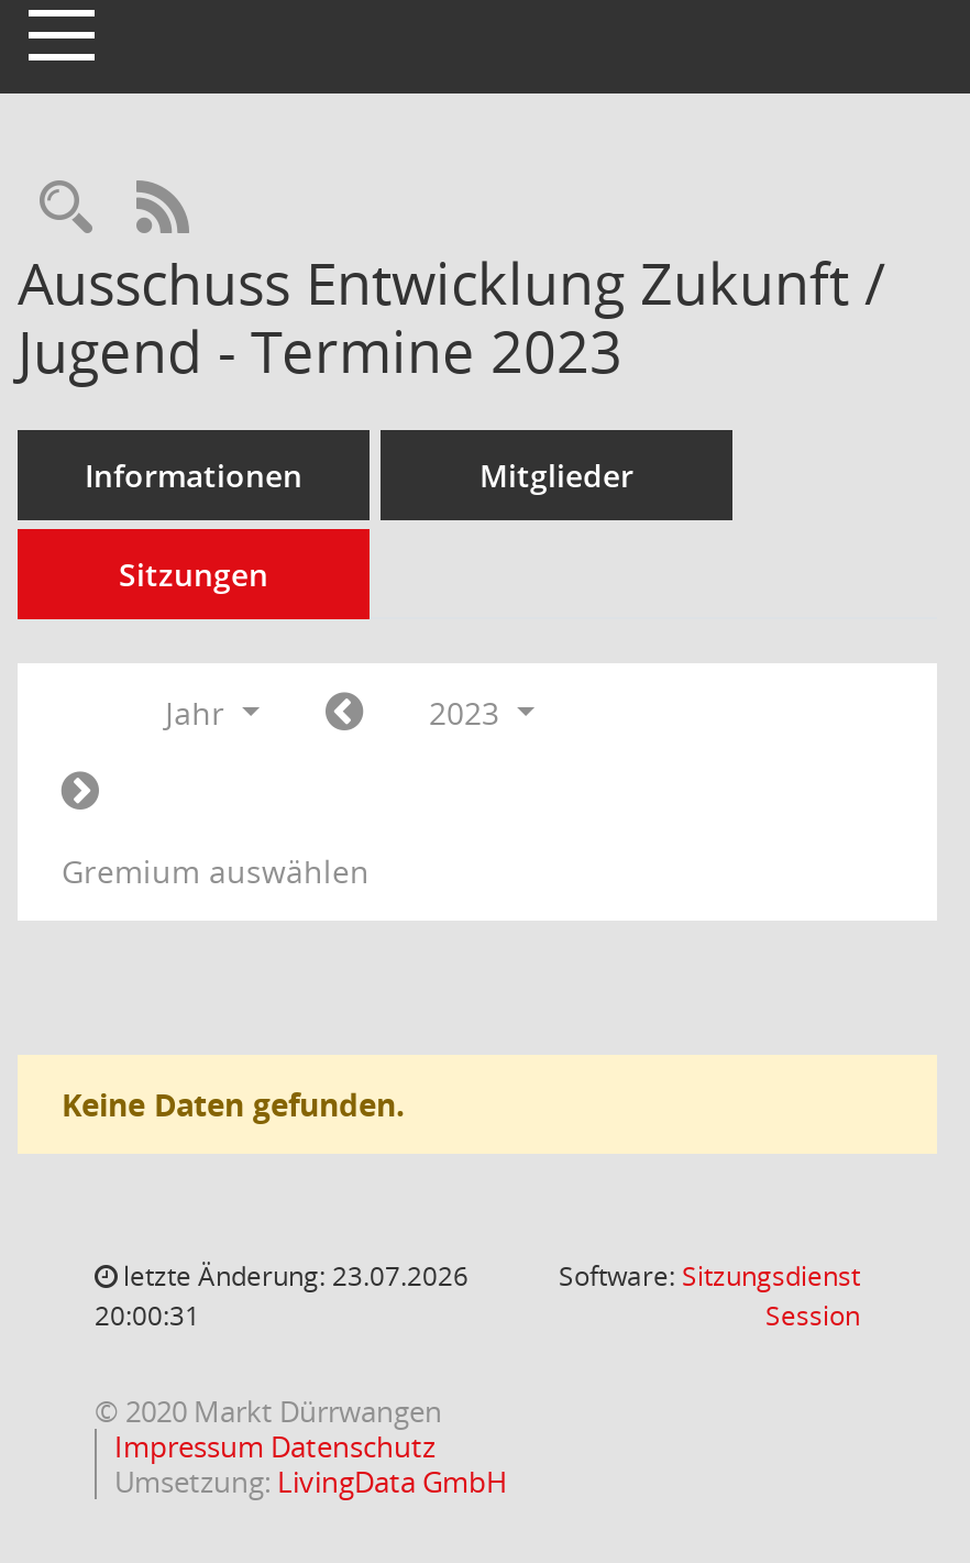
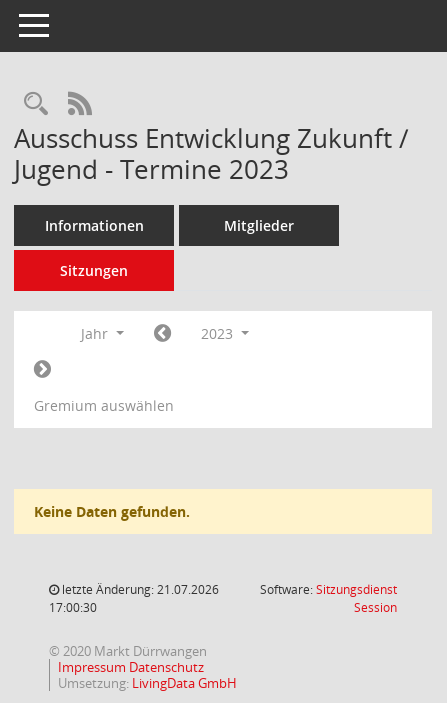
- letzte Änderung: 23.07.2026
+ letzte Änderung: 21.07.2026

- 20:00:31
+ 17:00:30
